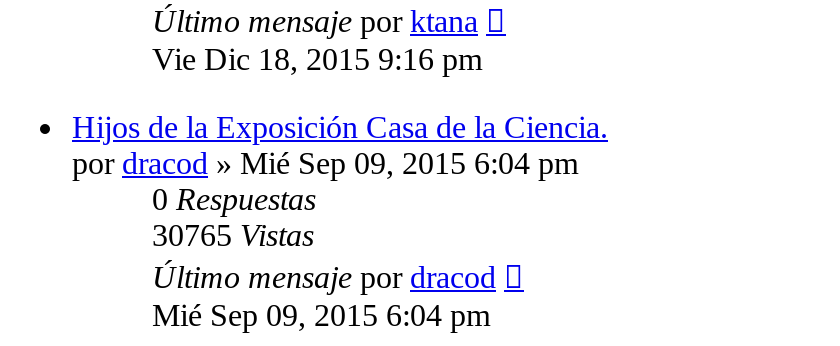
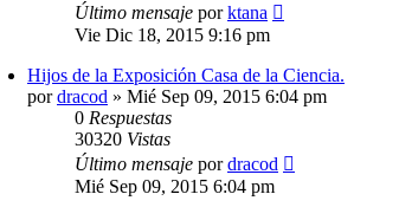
- 30765 Vistas
+ 30320 Vistas
